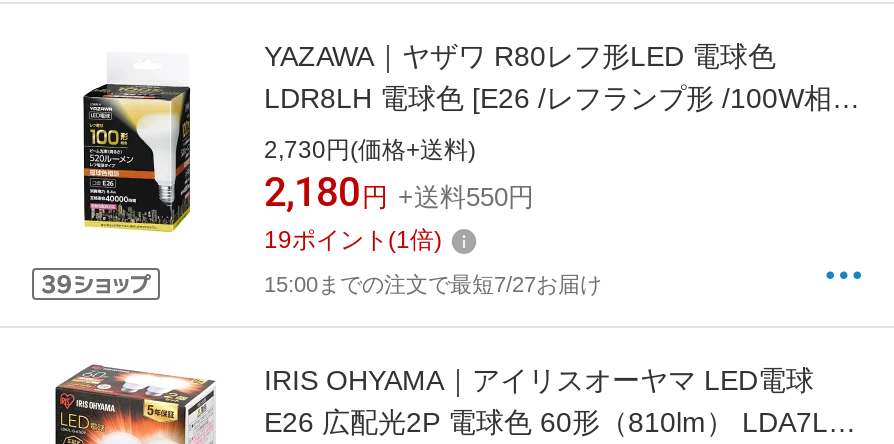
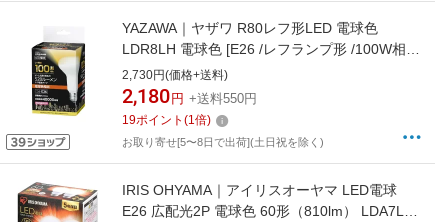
- 15:00までの注文で最短7/27お届け
+ お取り寄せ[5〜8日で出荷](土日祝を除く)
